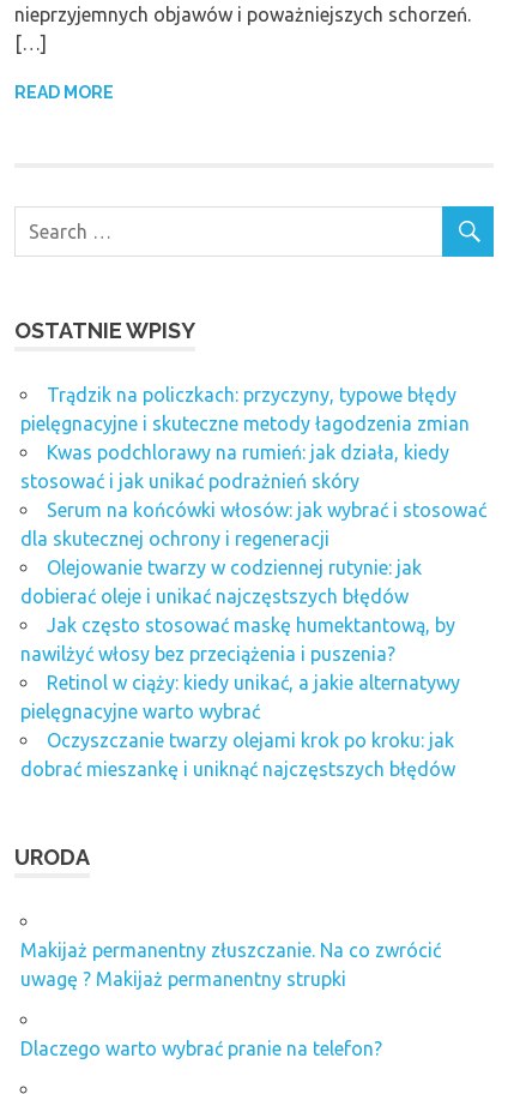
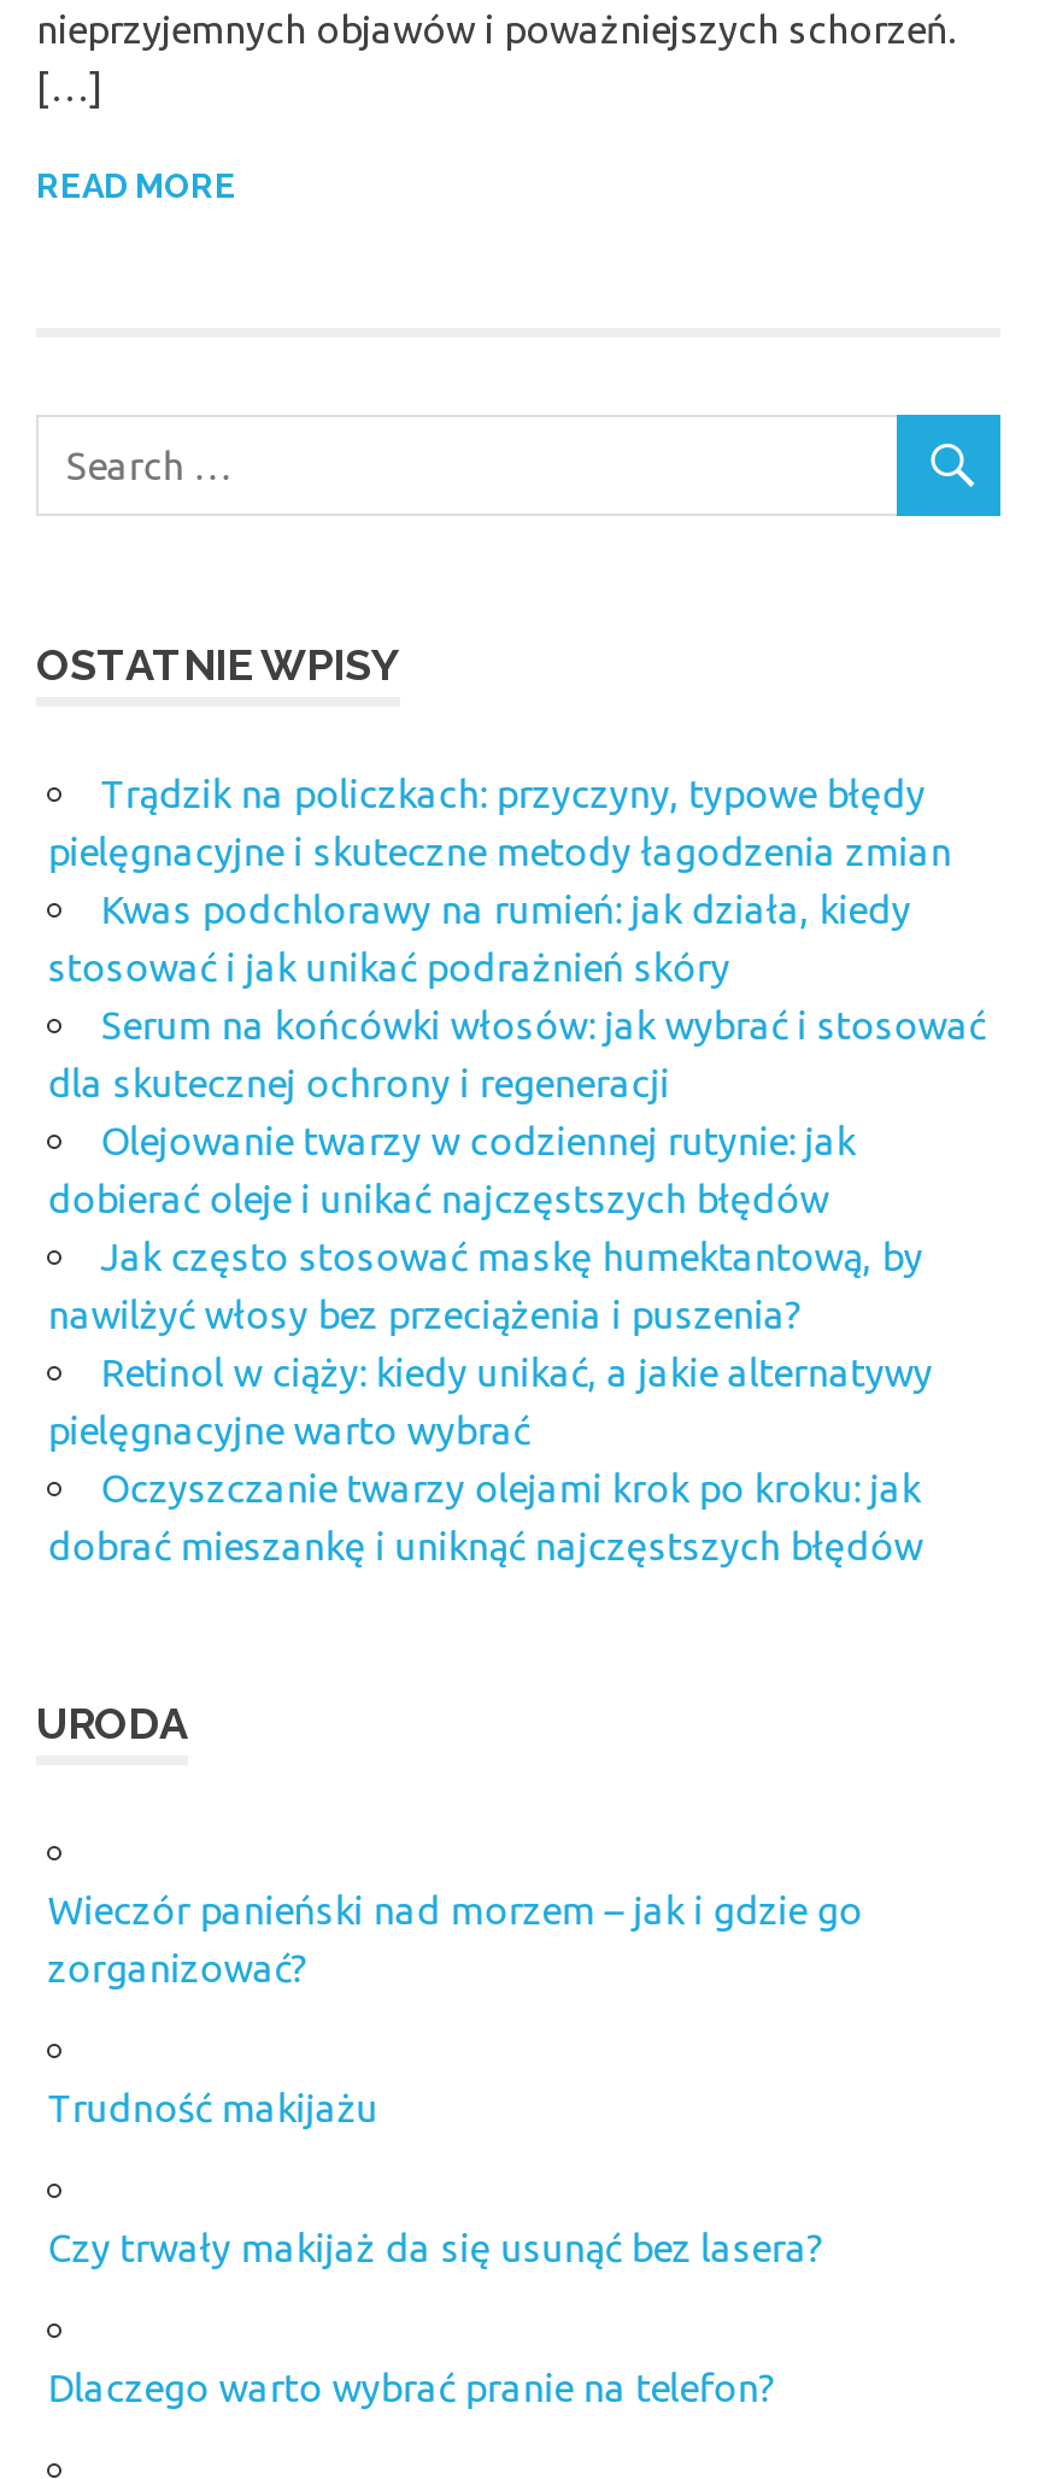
- Makijaż permanentny złuszczanie. Na co zwrócić
- uwagę ? Makijaż permanentny strupki
+ Wieczór panieński nad morzem – jak i gdzie go
+ zorganizować?
+ Trudność makijażu
+ Czy trwały makijaż da się usunąć bez lasera?
